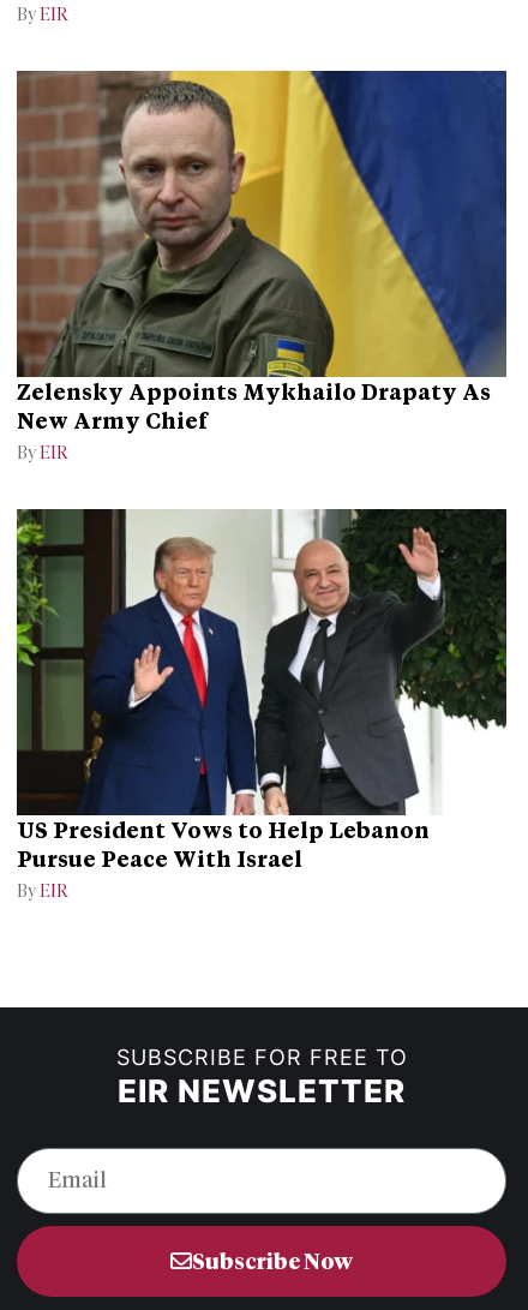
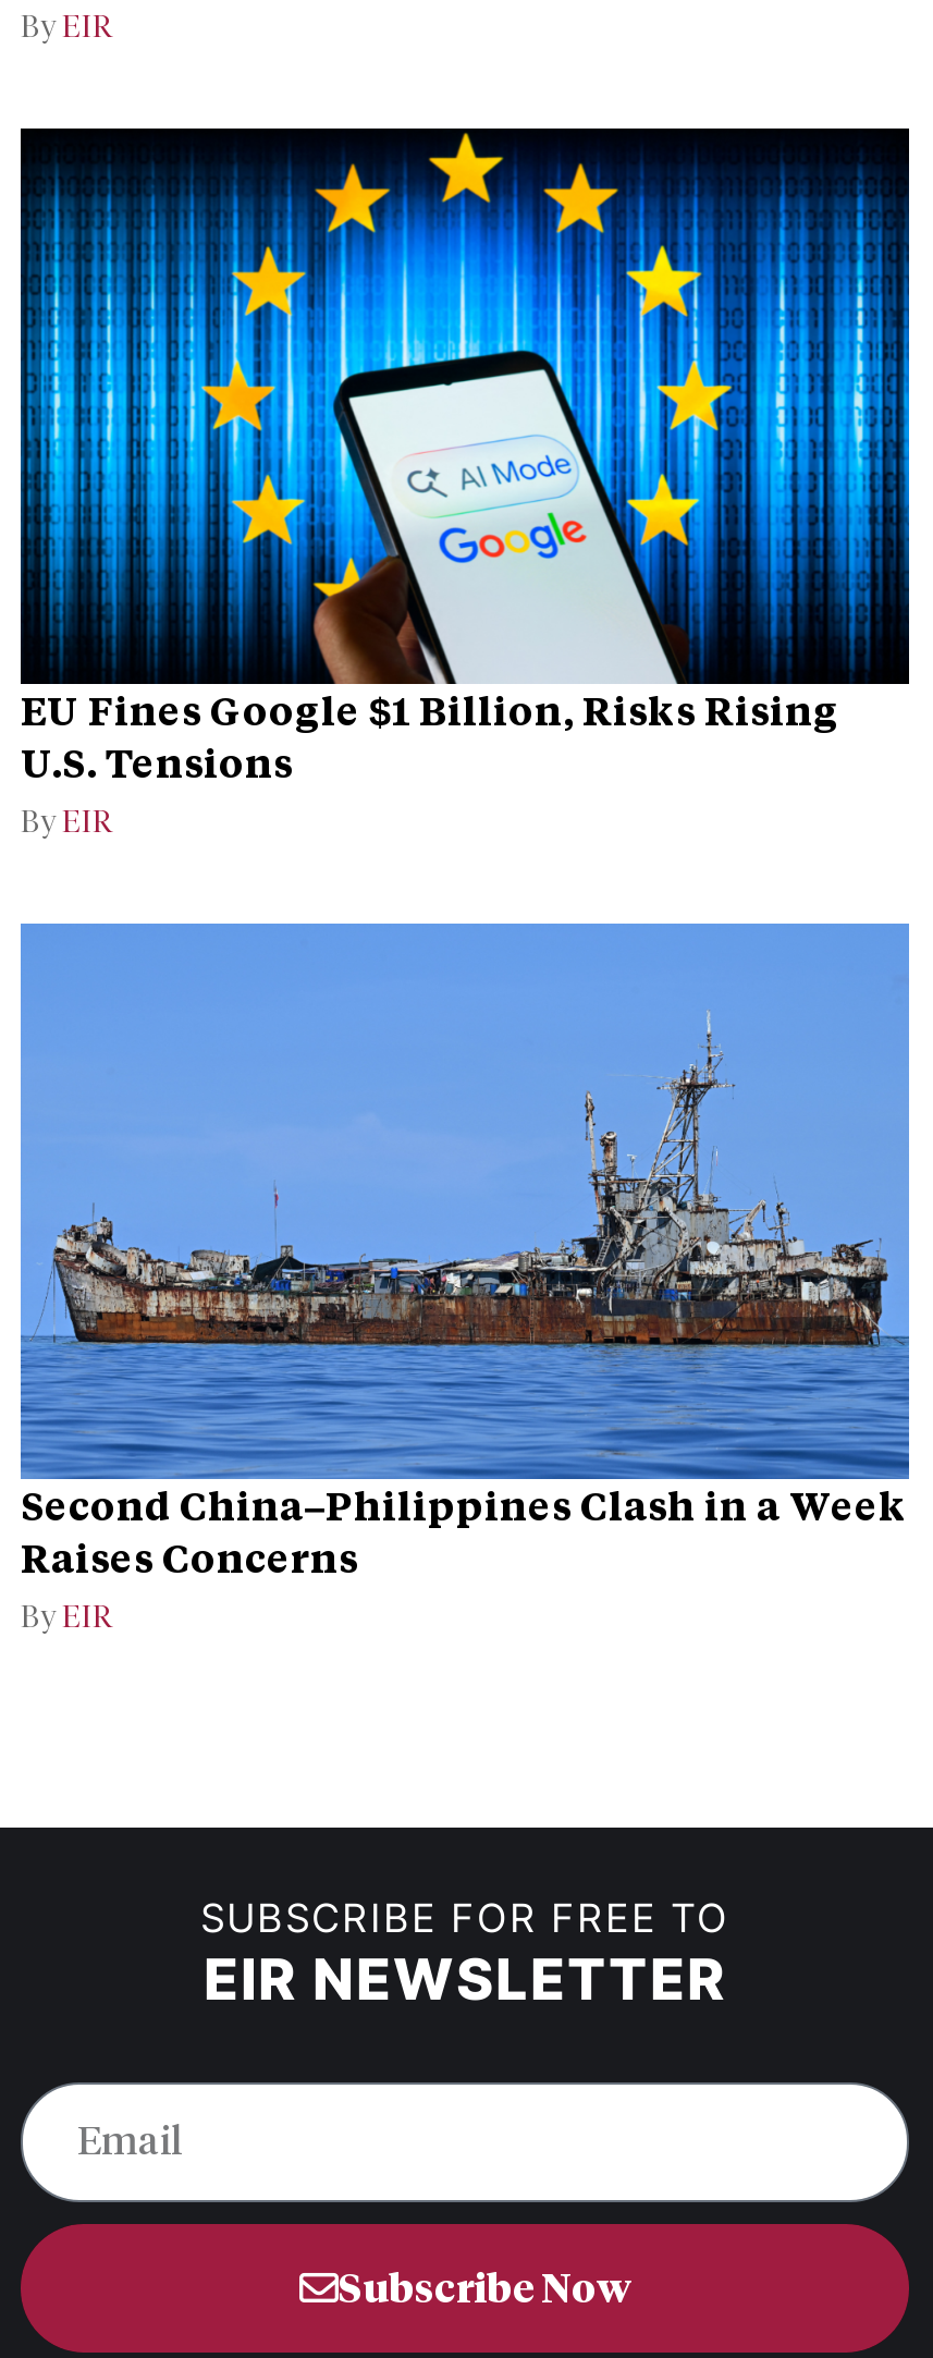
- [image]
- Zelensky Appoints Mykhailo Drapaty As
- New Army Chief
+ [image]
+ EU Fines Google $1 Billion, Risks Rising
+ U.S. Tensions

- [image]
- US President Vows to Help Lebanon
- Pursue Peace With Israel
+ [image]
+ Second China–Philippines Clash in a Week
+ Raises Concerns
